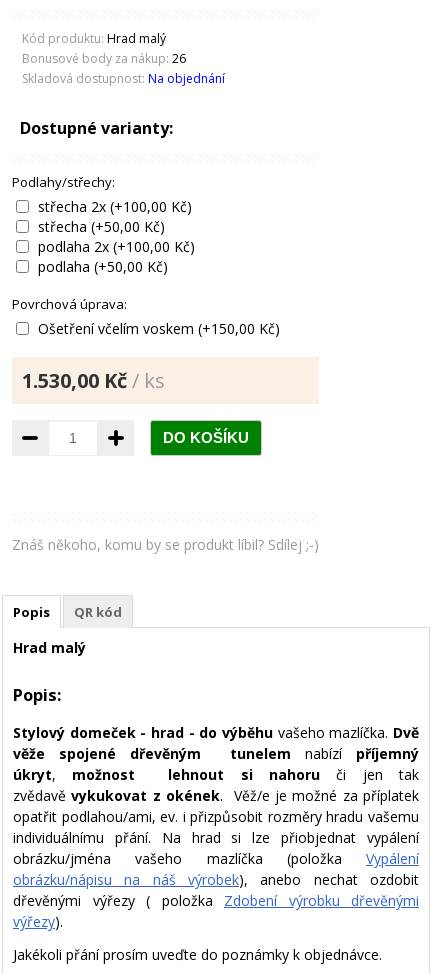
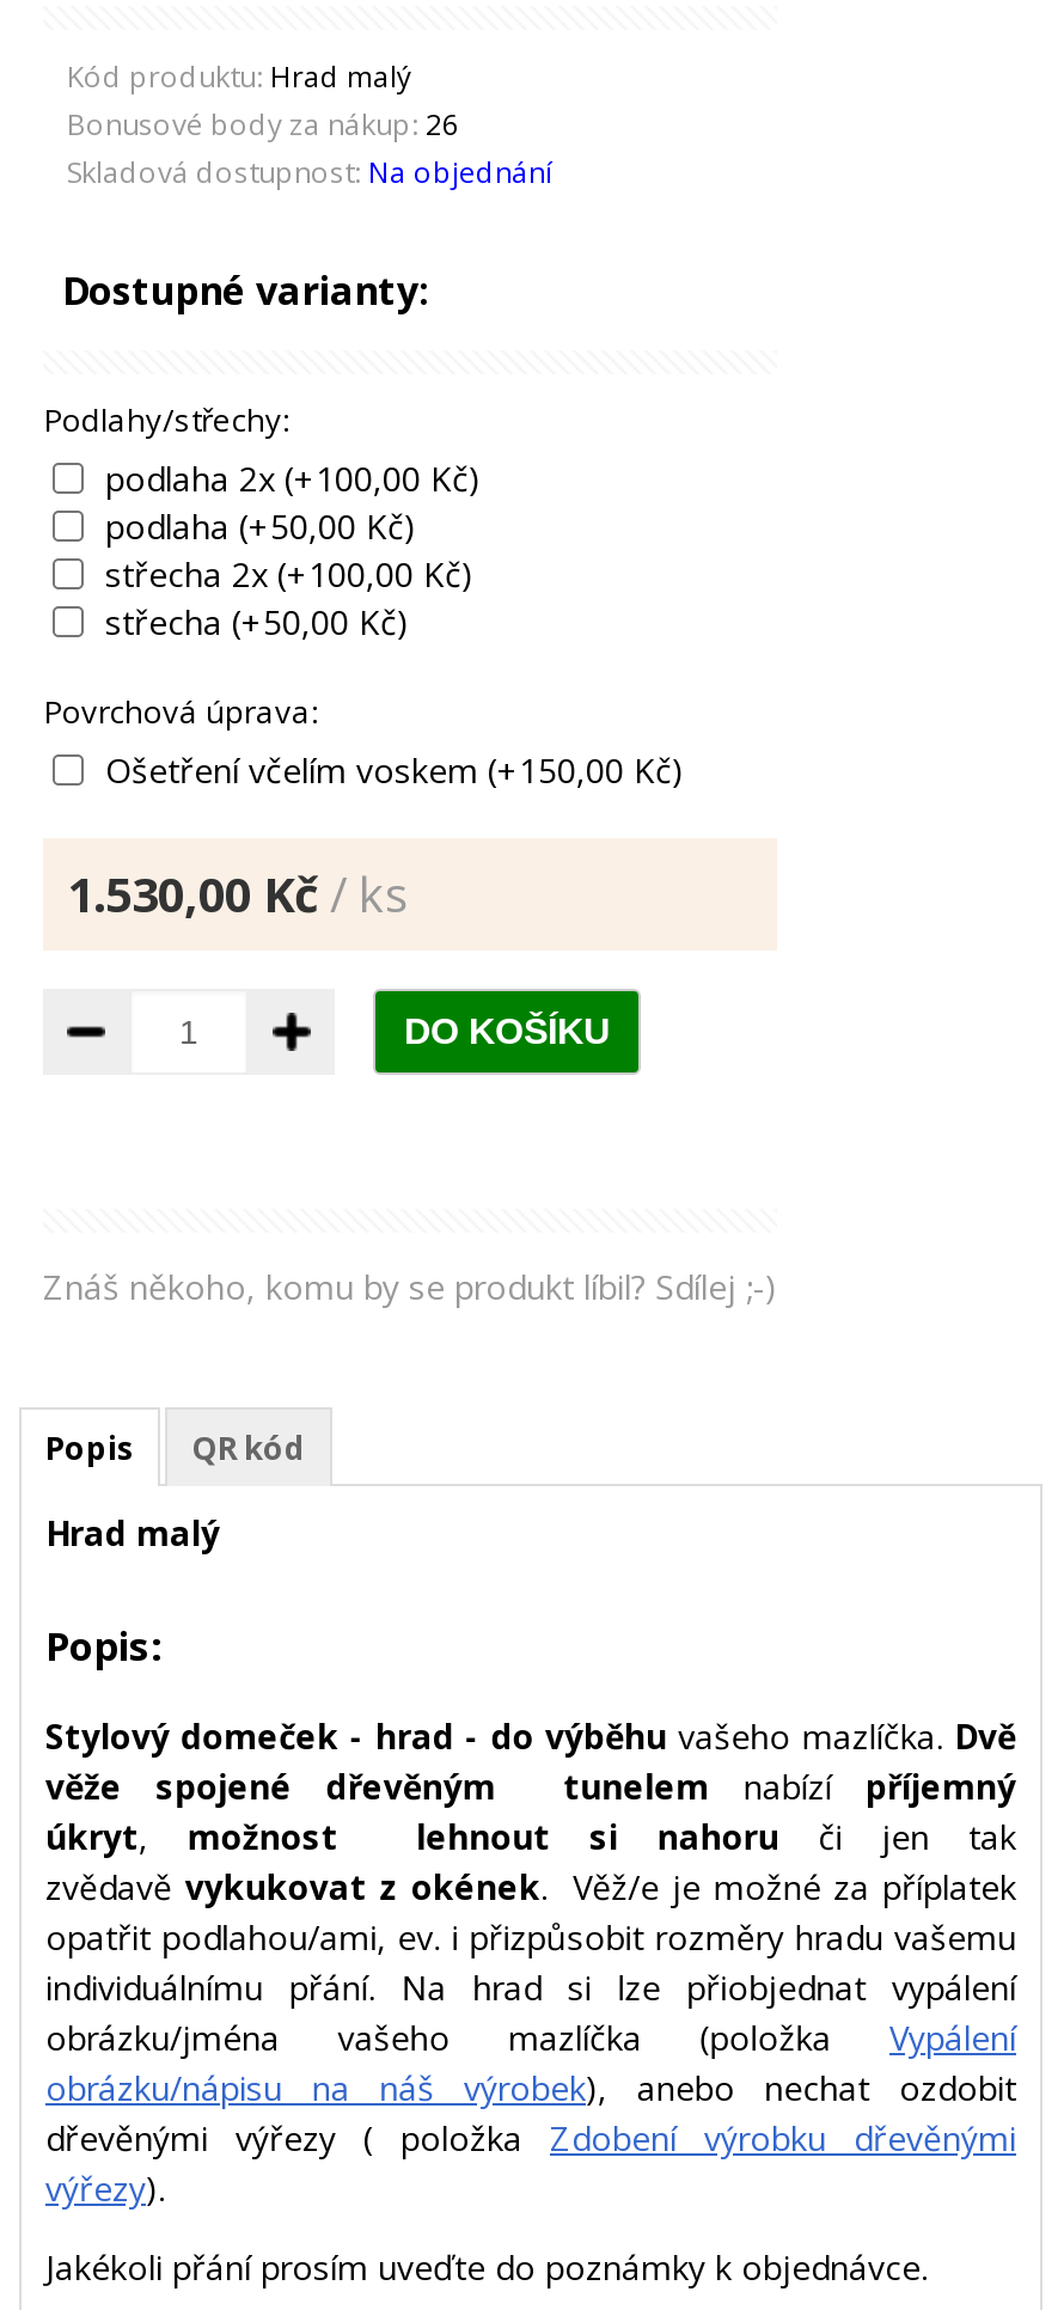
moved down: střecha 2x (+100,00 Kč) | střecha (+50,00 Kč)

moved up: podlaha 2x (+100,00 Kč) | podlaha (+50,00 Kč)
